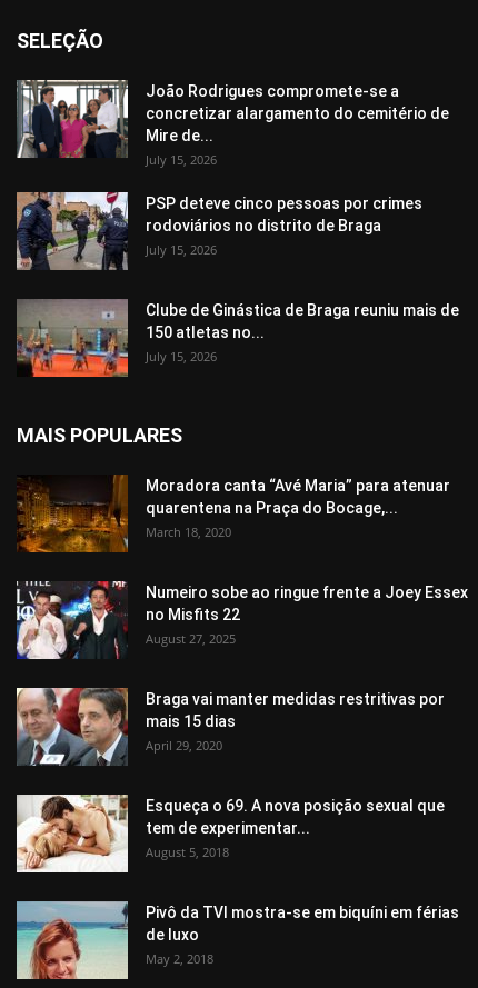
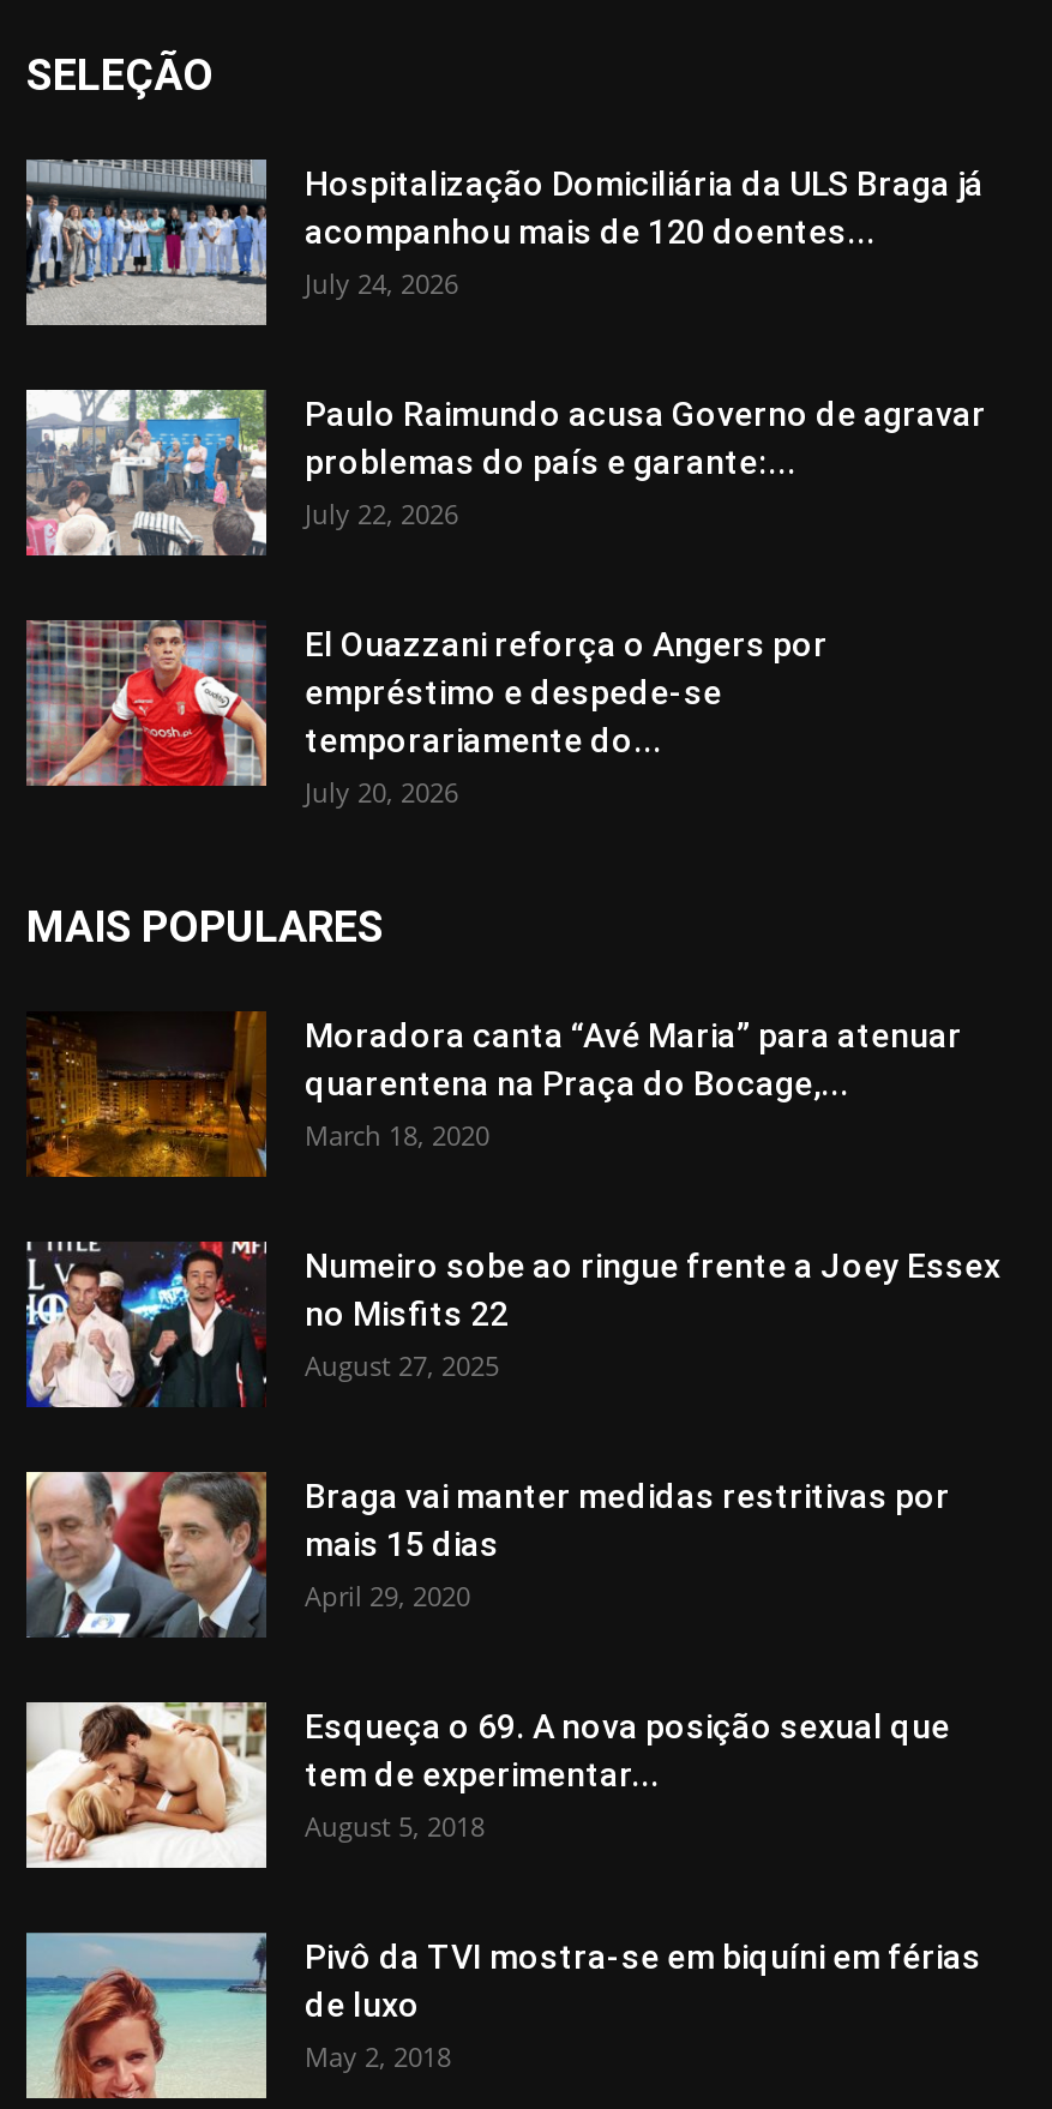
- [image]
- João Rodrigues compromete-se a
- concretizar alargamento do cemitério de
- Mire de...
- July 15, 2026
+ [image]
+ Hospitalização Domiciliária da ULS Braga já
+ acompanhou mais de 120 doentes...
+ July 24, 2026

- [image]
- PSP deteve cinco pessoas por crimes
- rodoviários no distrito de Braga
- July 15, 2026
+ [image]
+ Paulo Raimundo acusa Governo de agravar
+ problemas do país e garante:...
+ July 22, 2026

- [image]
- Clube de Ginástica de Braga reuniu mais de
- 150 atletas no...
- July 15, 2026
+ [image]
+ El Ouazzani reforça o Angers por
+ empréstimo e despede-se
+ temporariamente do...
+ July 20, 2026
